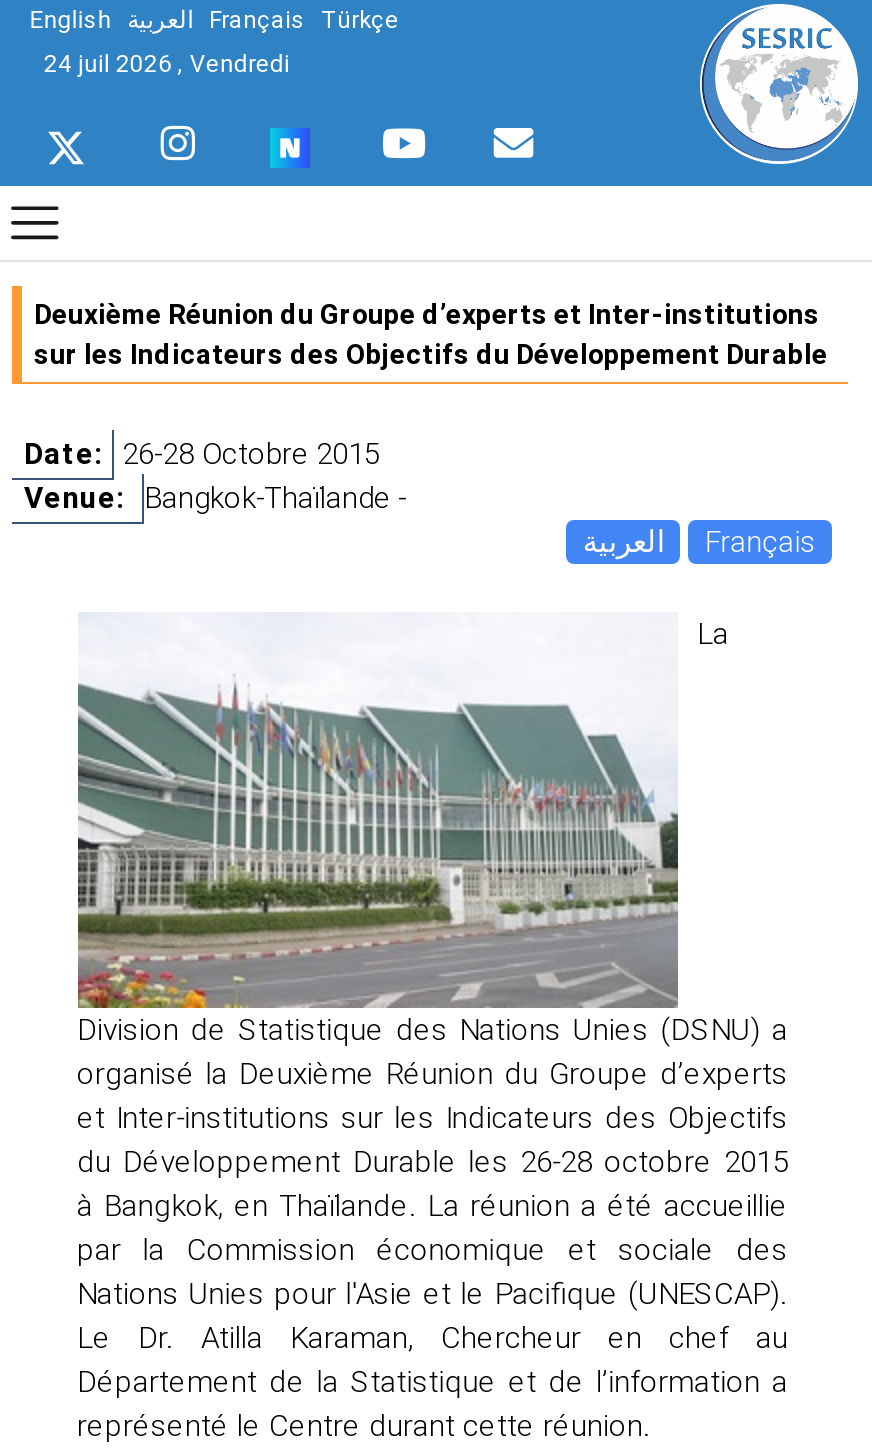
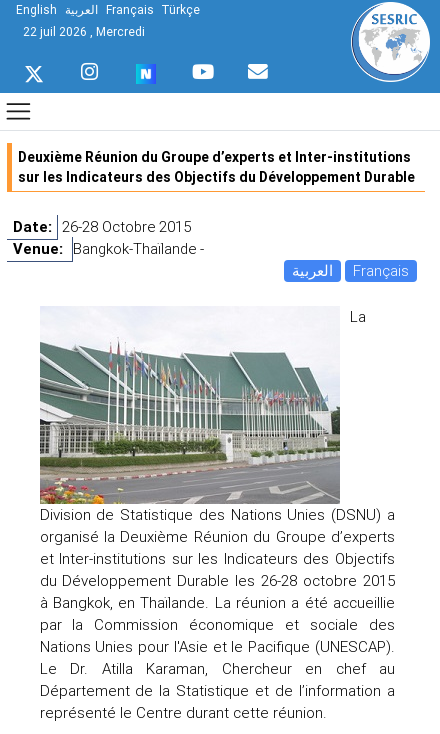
- 24 juil 2026 , Vendredi
+ 22 juil 2026 , Mercredi
